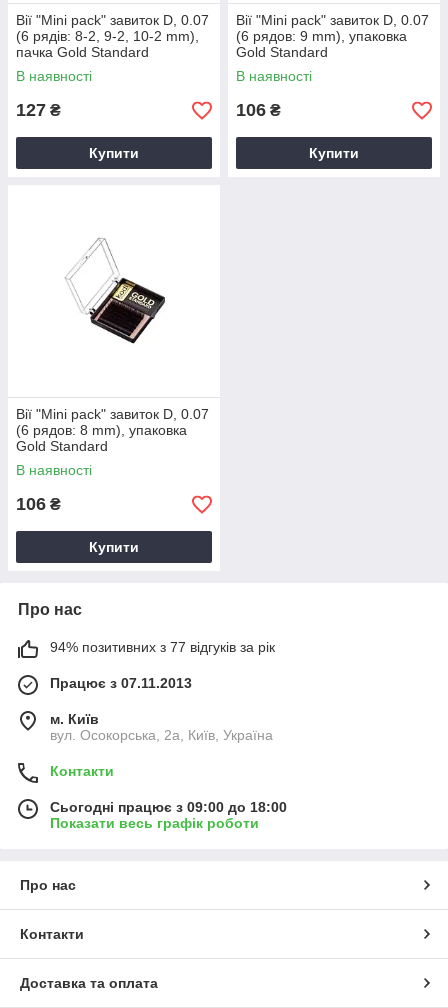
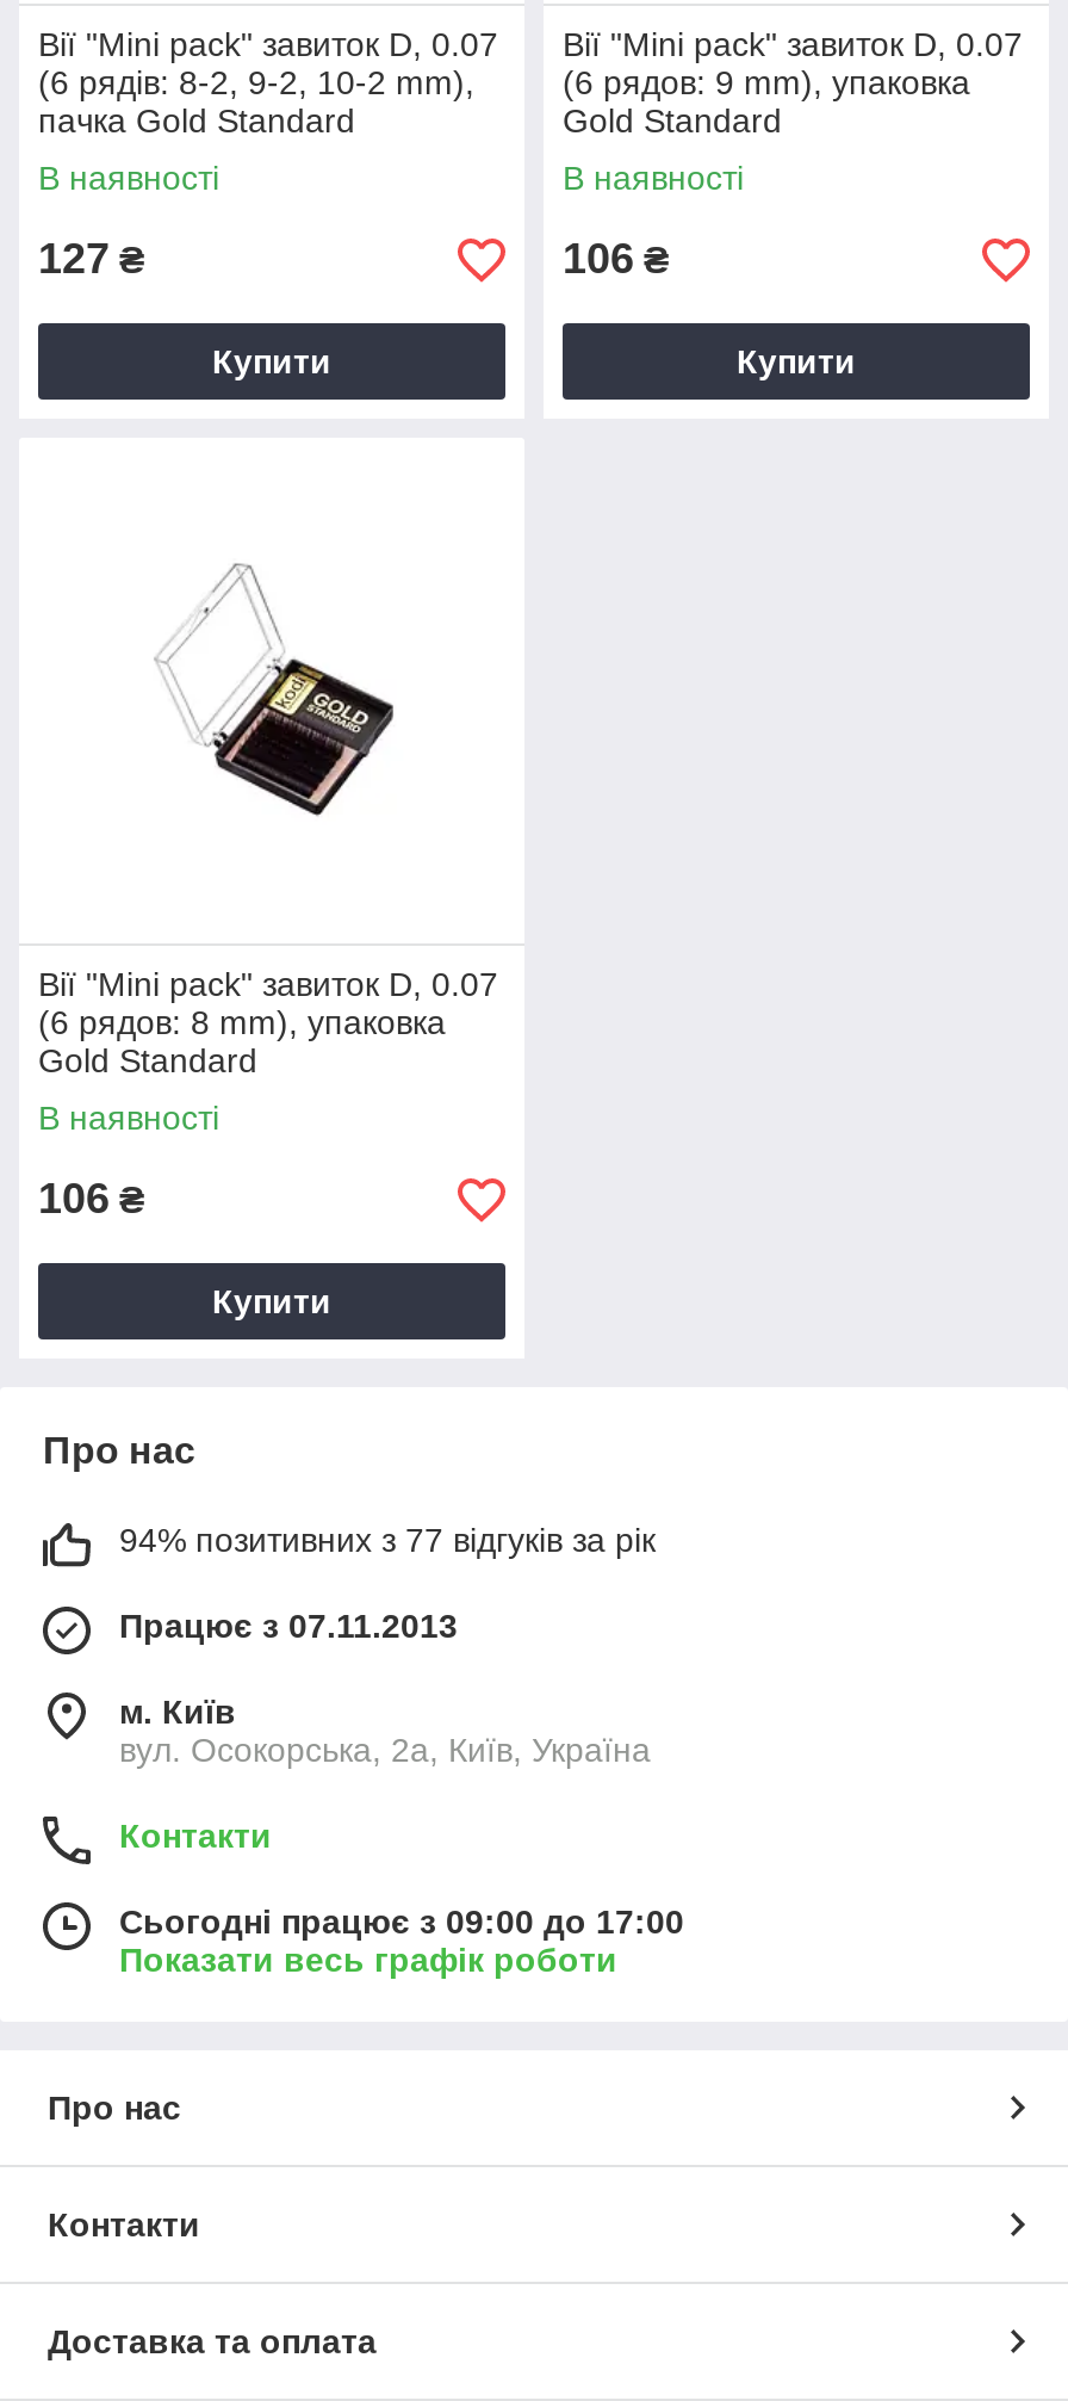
- Сьогодні працює з 09:00 до 18:00
+ Сьогодні працює з 09:00 до 17:00
